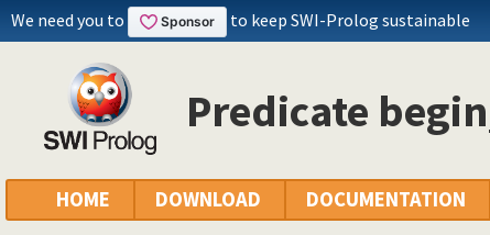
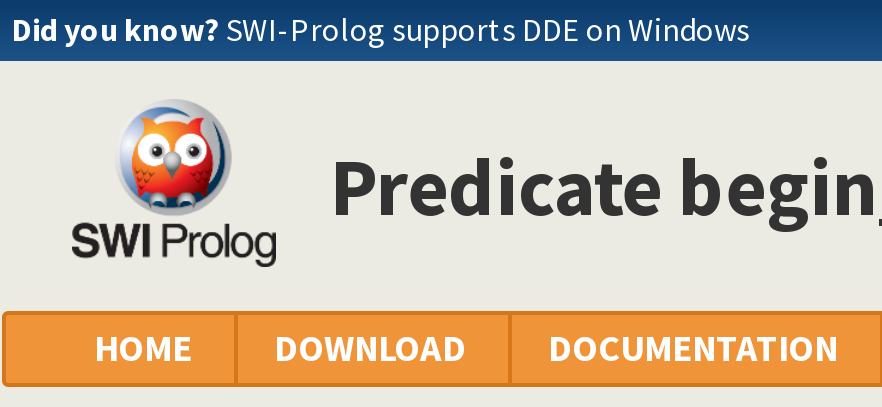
- We need you to
- to keep SWI-Prolog sustainable
+ Did you know? SWI-Prolog supports DDE on Windows
